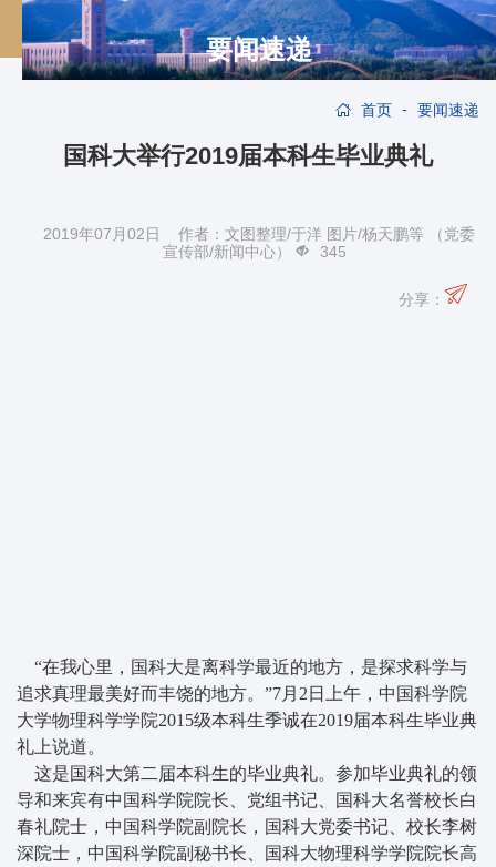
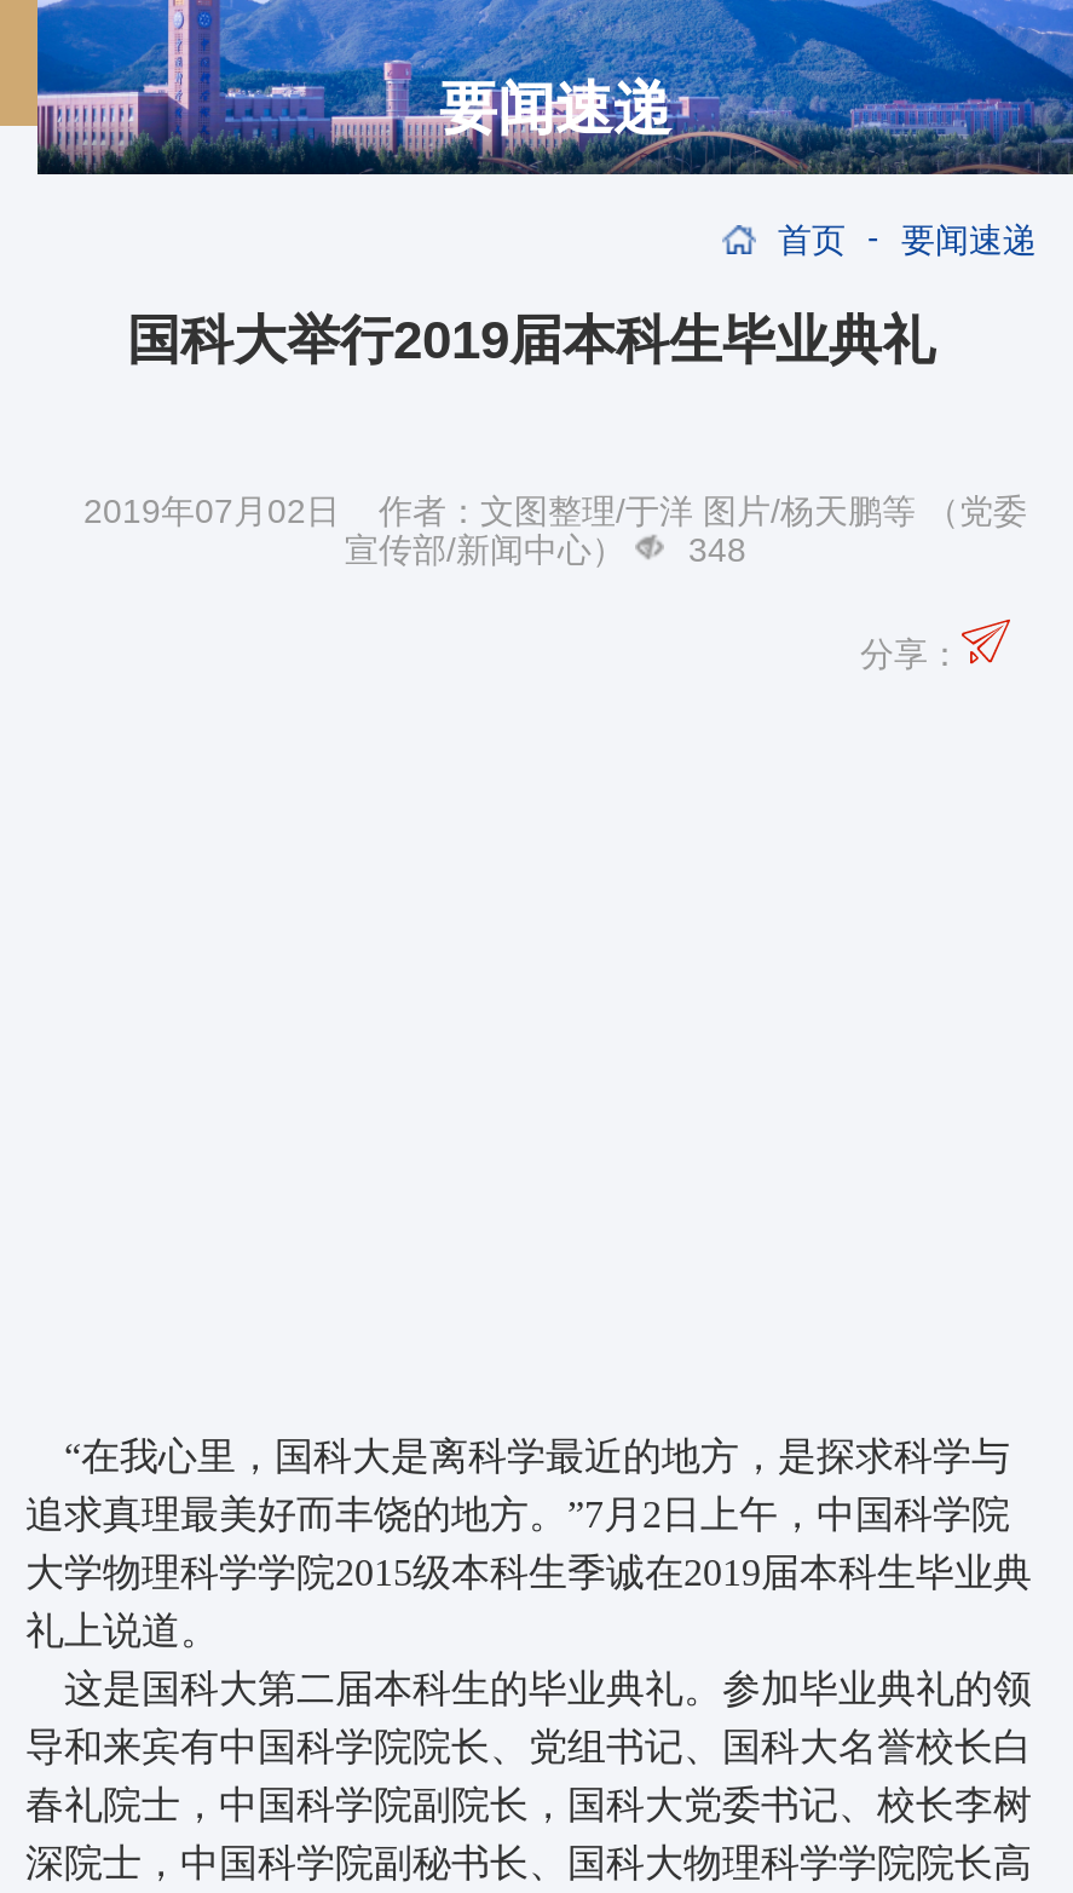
- 宣传部/新闻中心） 345
+ 宣传部/新闻中心） 348
